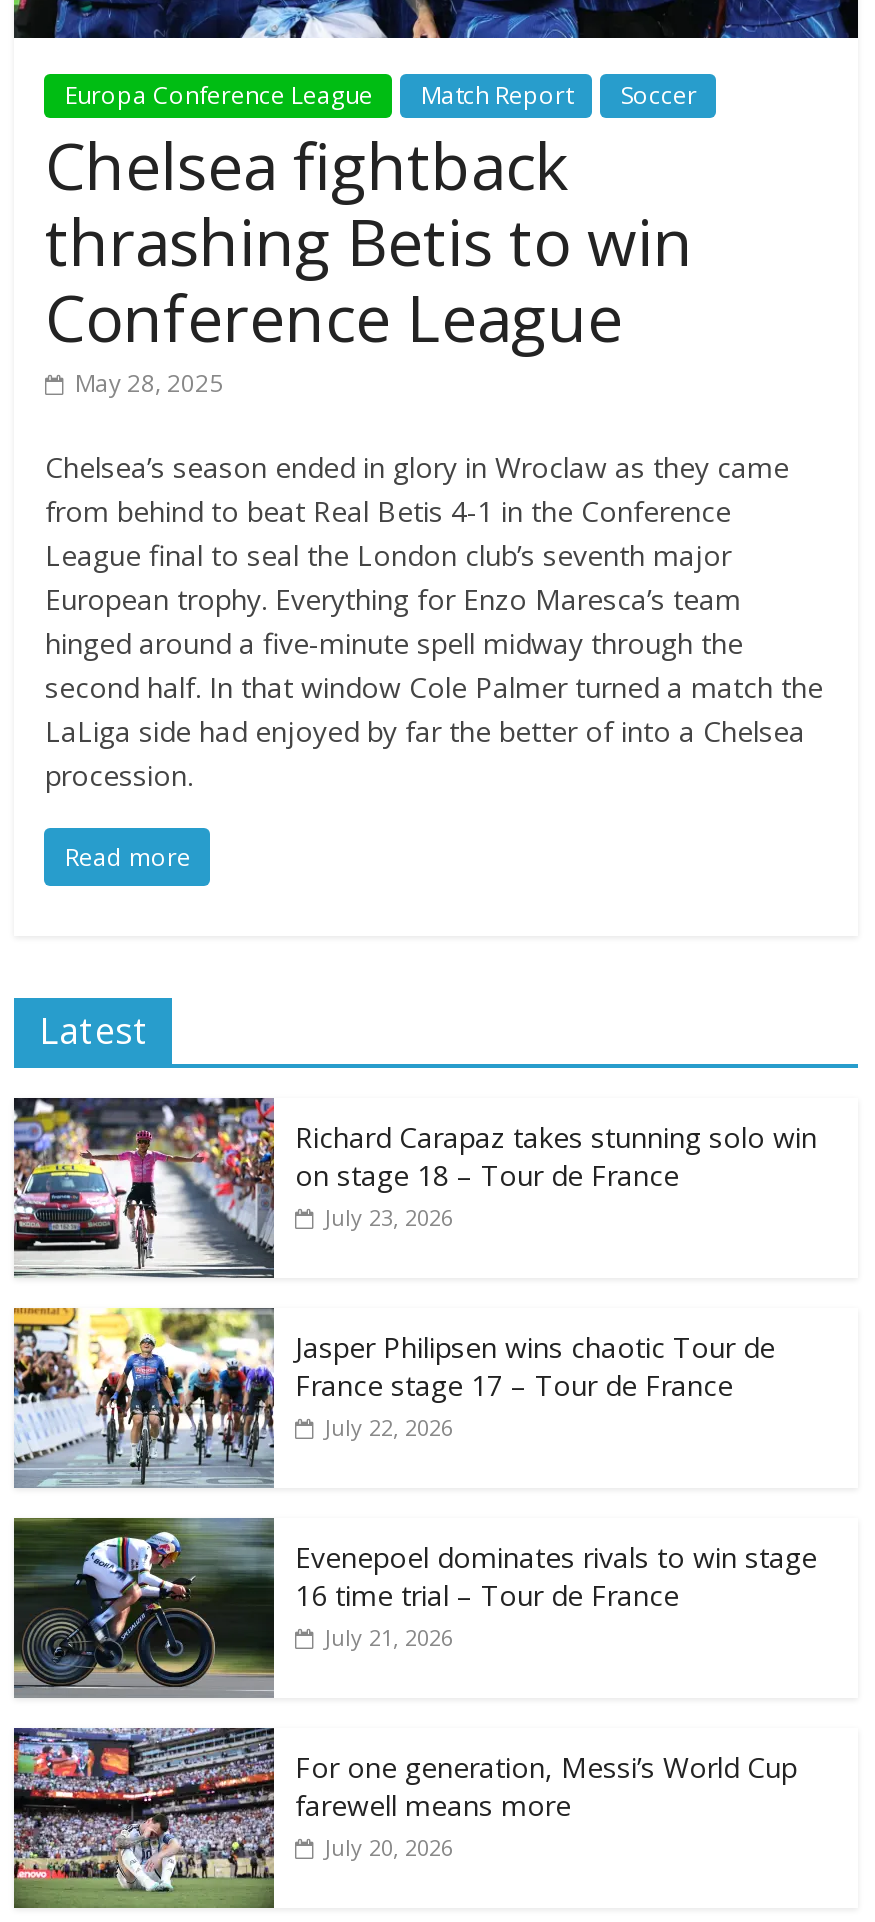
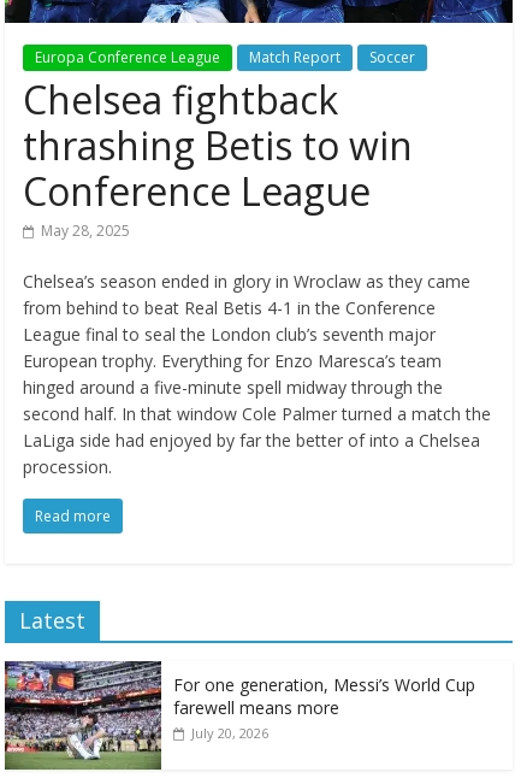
- [image]
- Richard Carapaz takes stunning solo win
- on stage 18 – Tour de France
- July 23, 2026

- [image]
- Jasper Philipsen wins chaotic Tour de
- France stage 17 – Tour de France
- July 22, 2026

- [image]
- Evenepoel dominates rivals to win stage
- 16 time trial – Tour de France
- July 21, 2026
